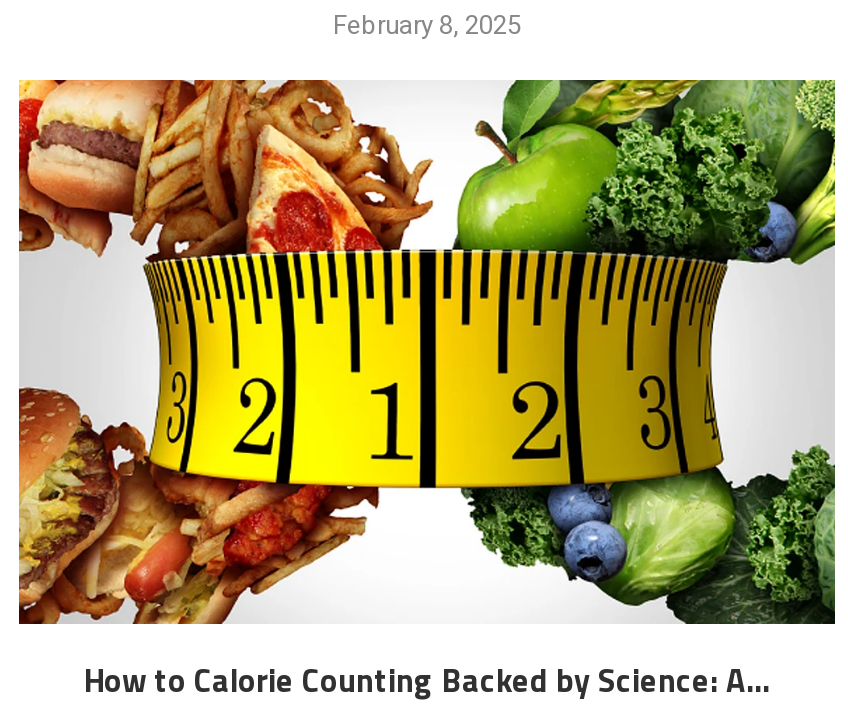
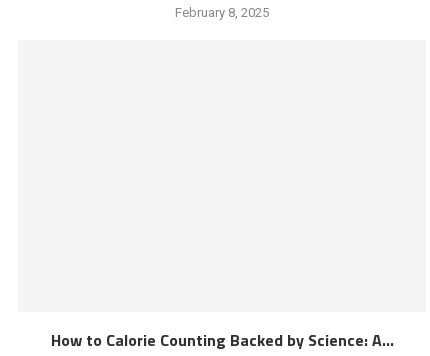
- [image]
